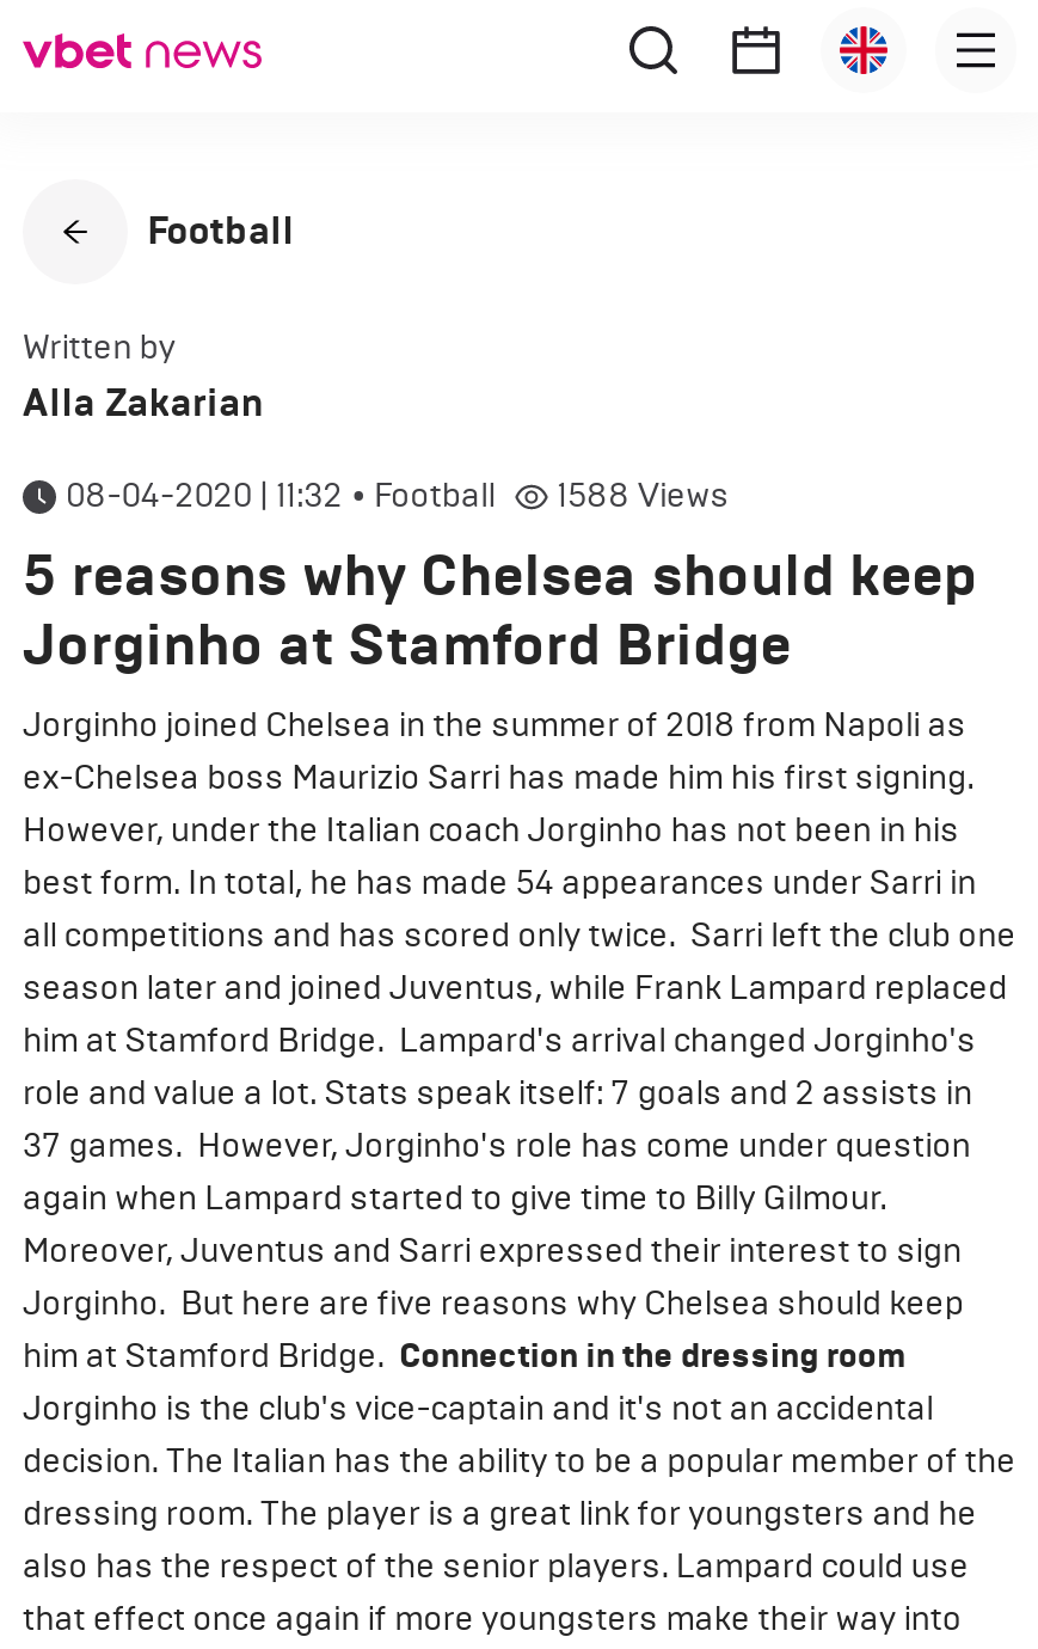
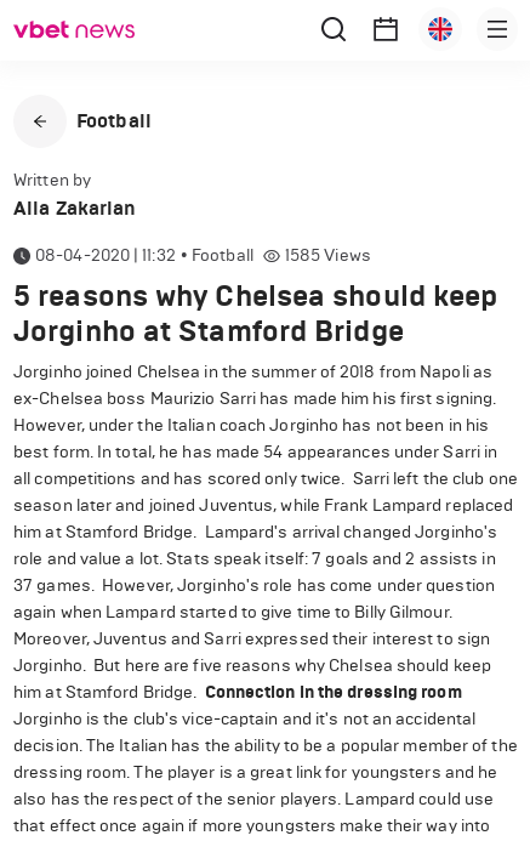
- 1588 Views
+ 1585 Views
